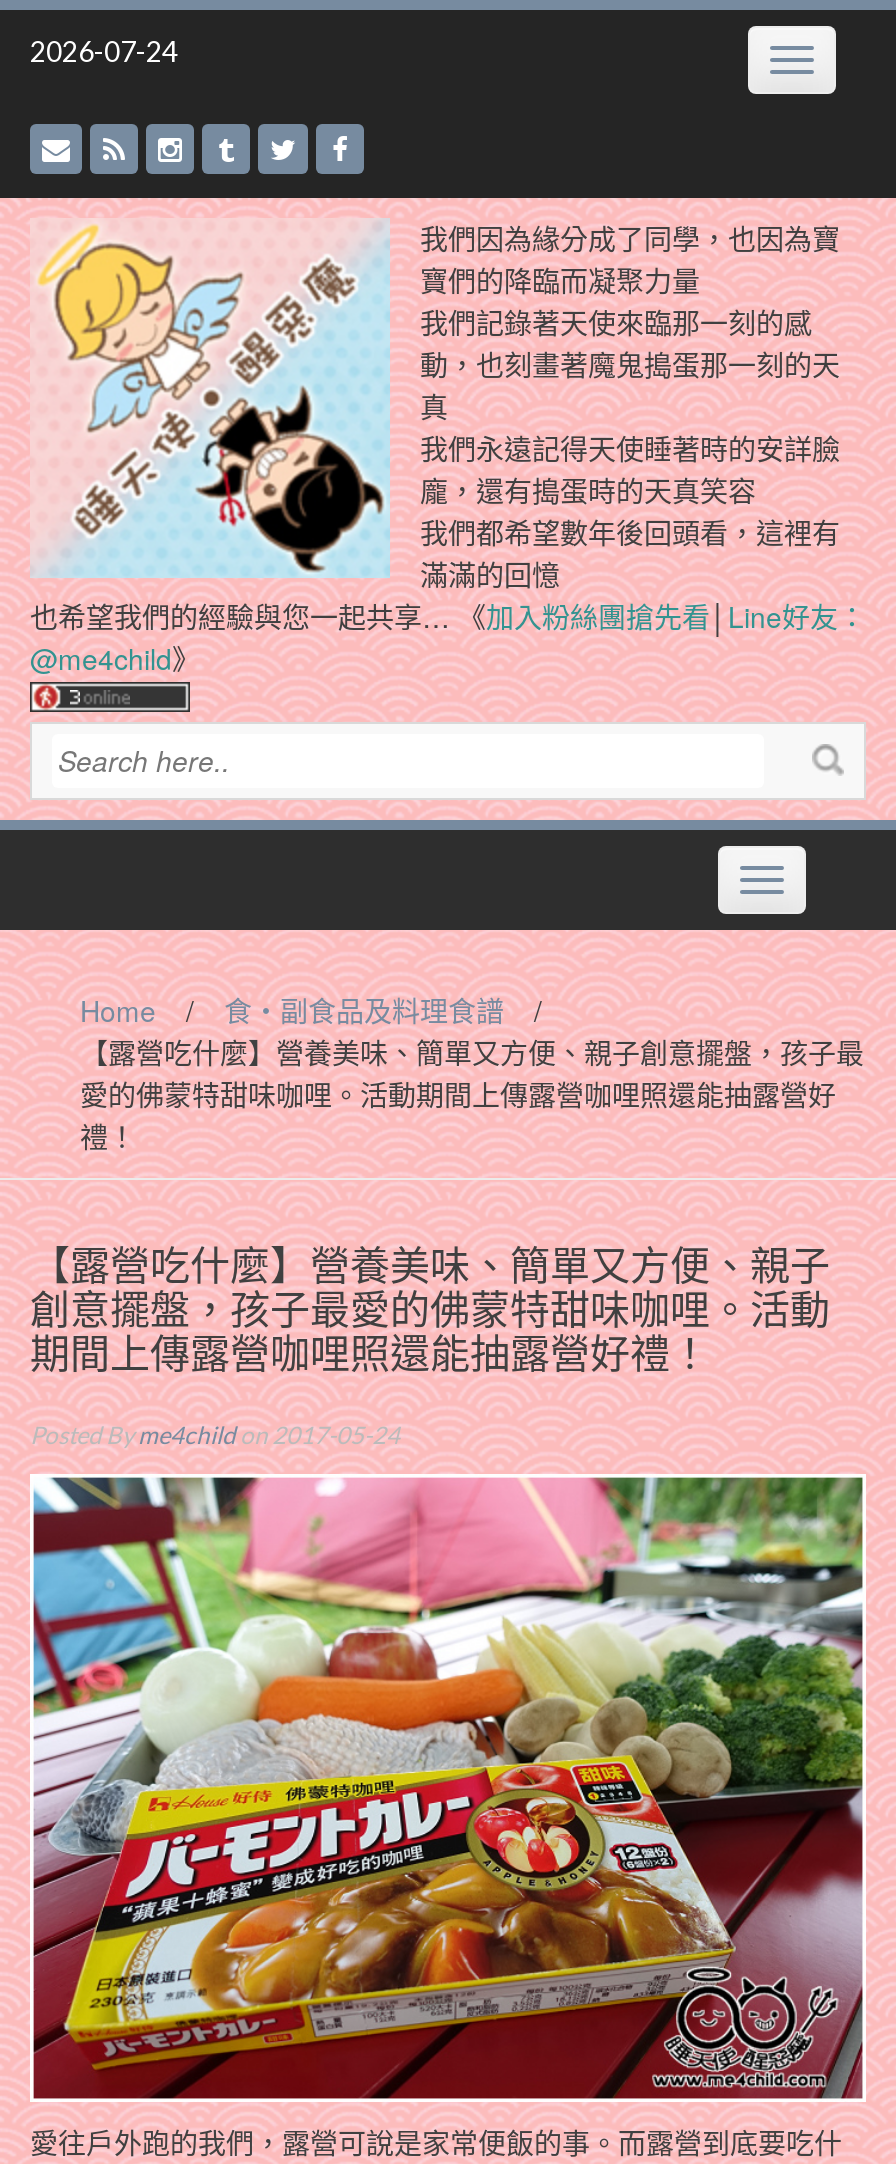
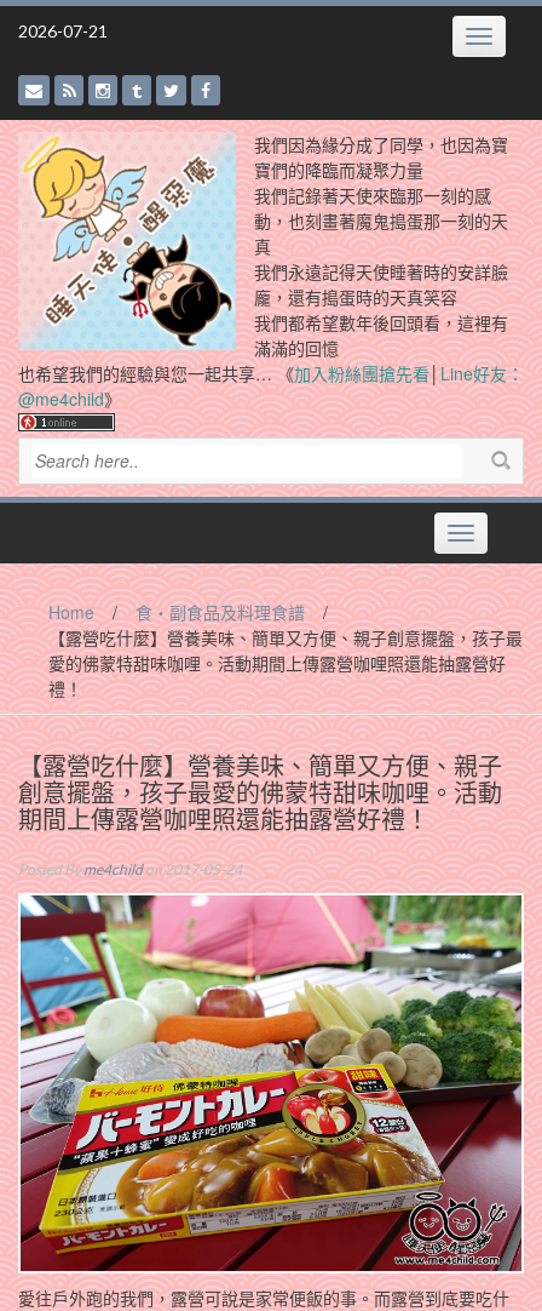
- 2026-07-24
+ 2026-07-21
